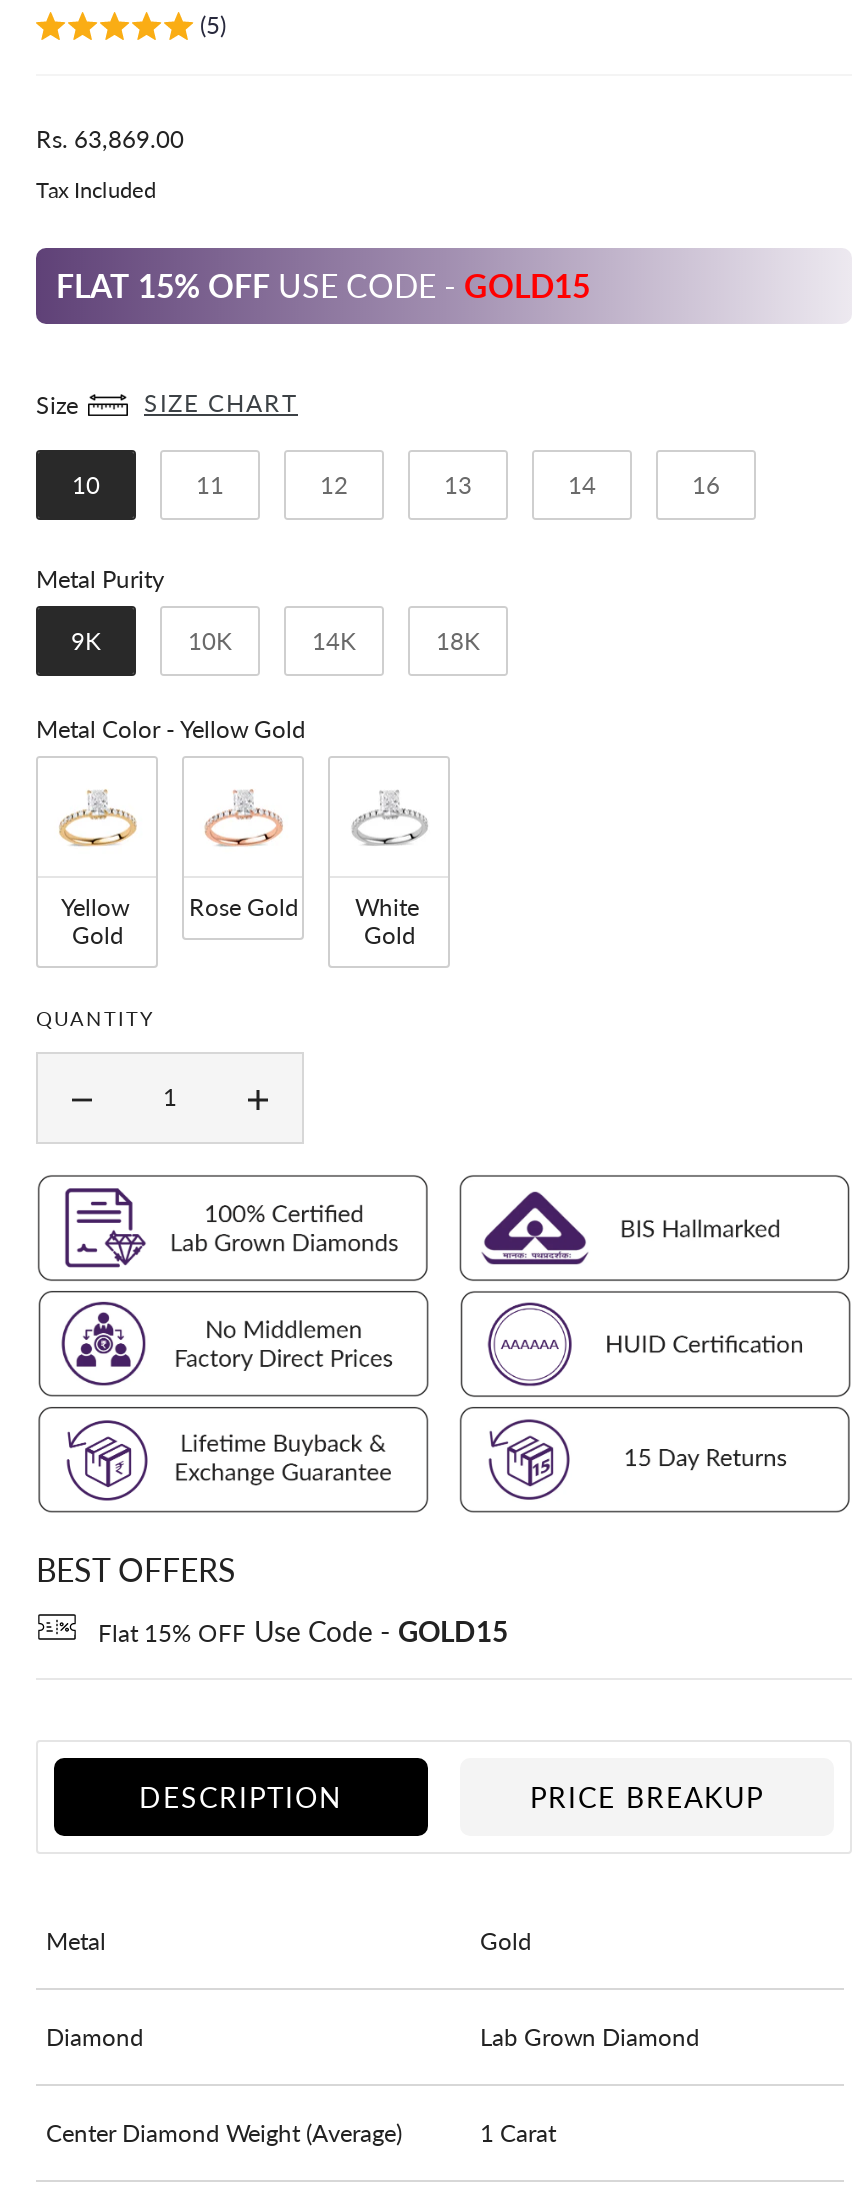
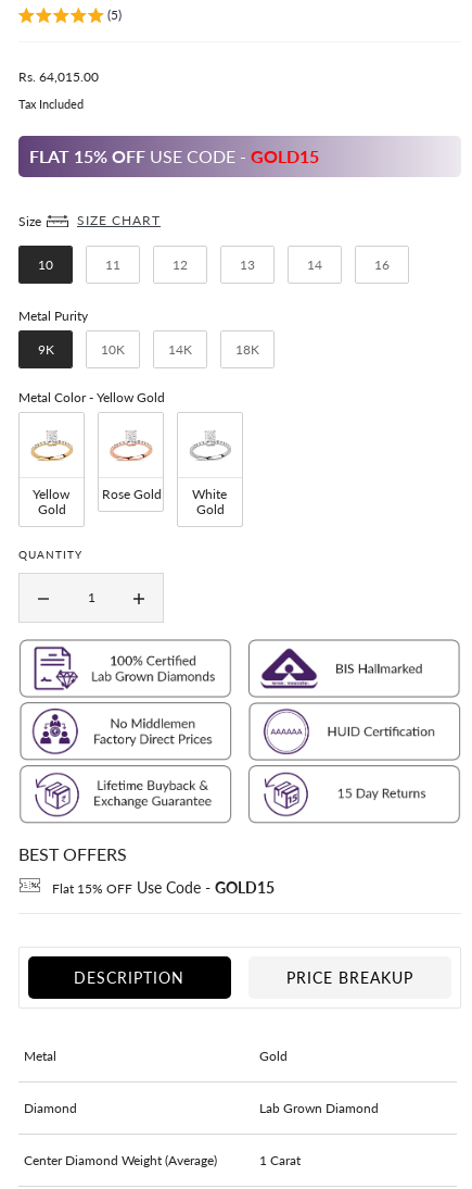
- Rs. 63,869.00
+ Rs. 64,015.00
